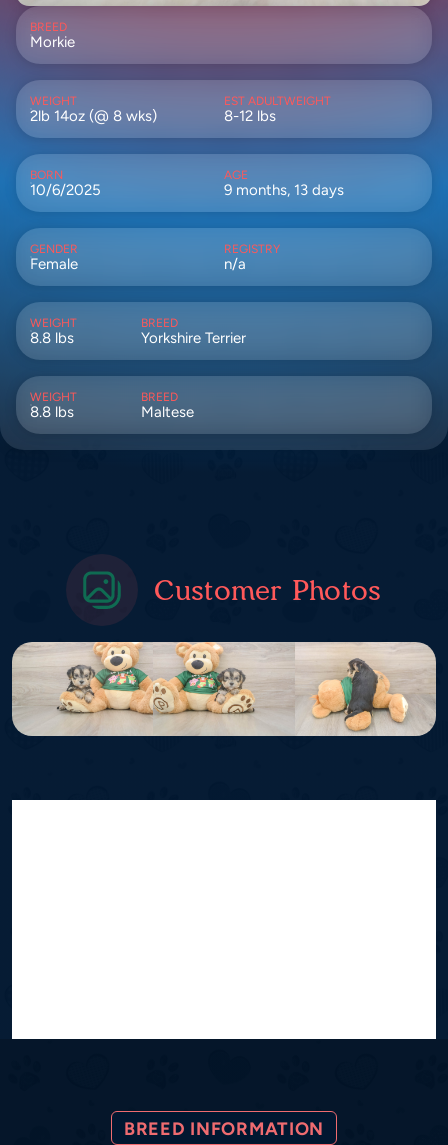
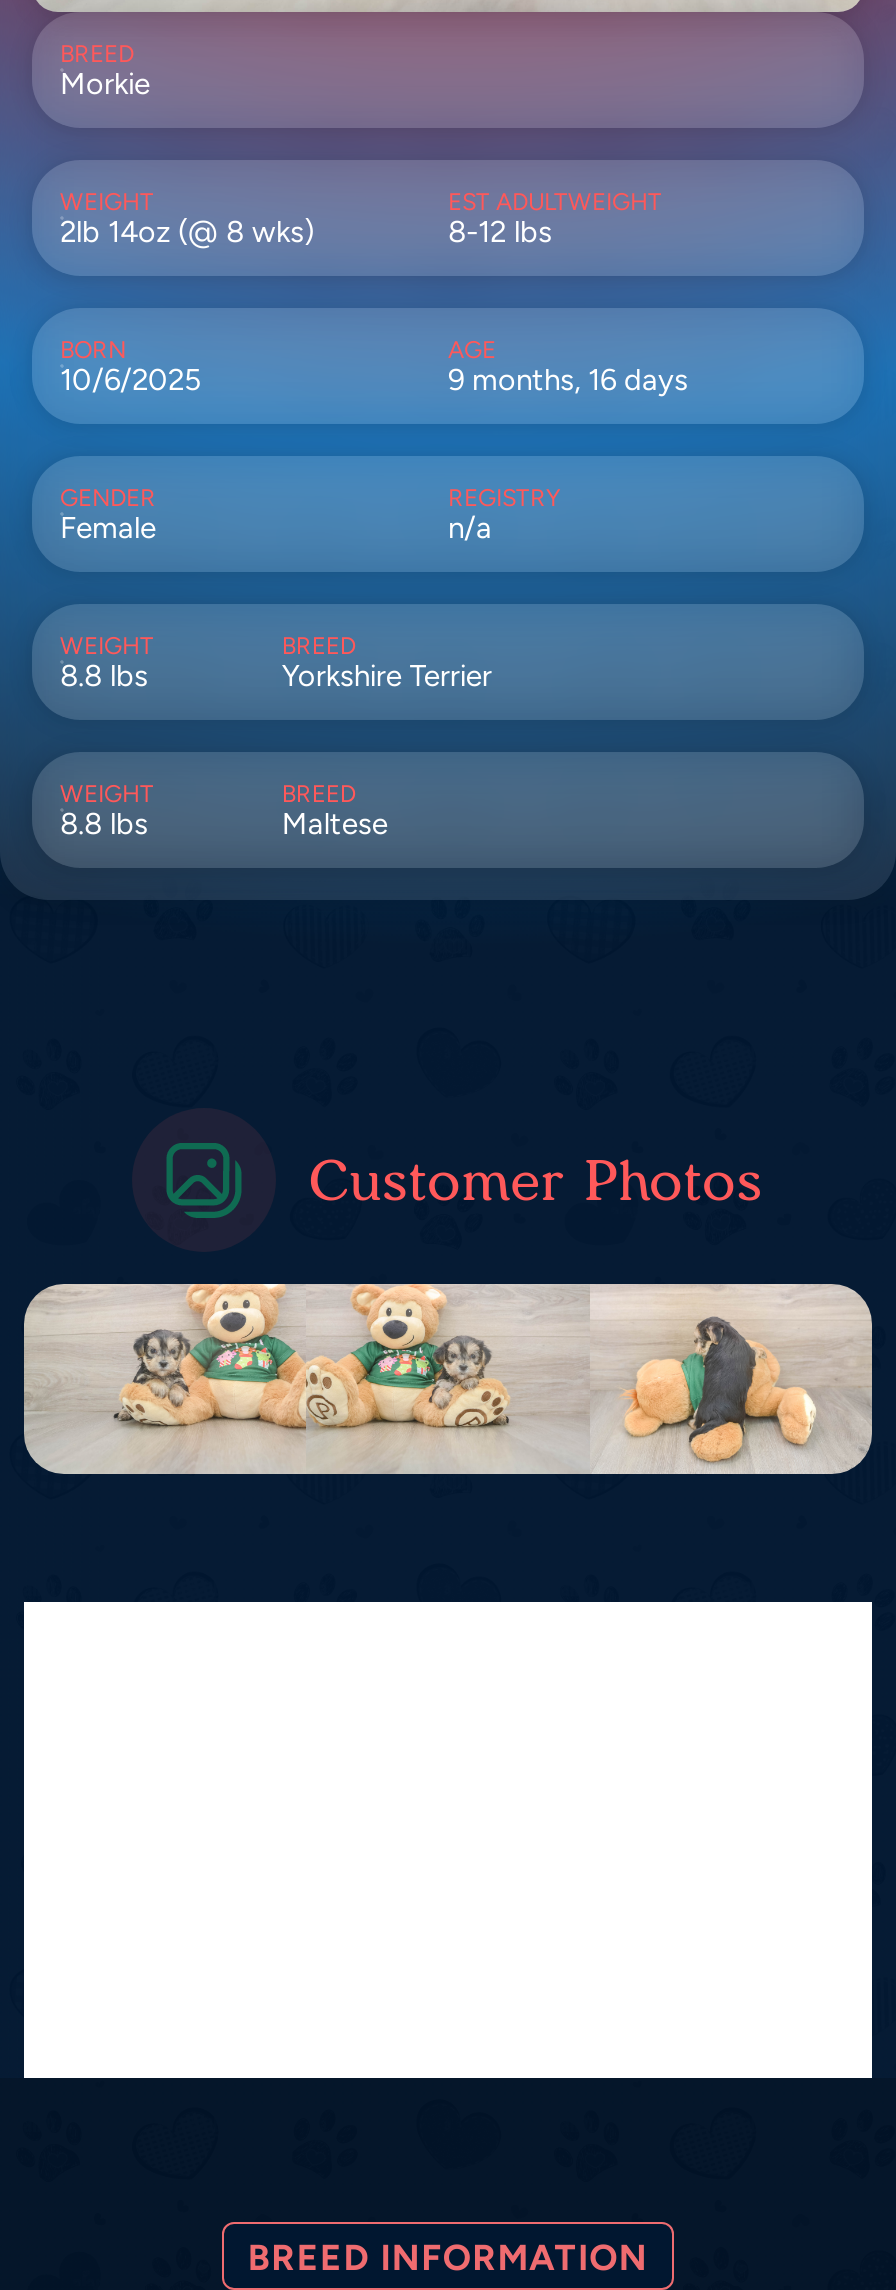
- 9 months, 13 days
+ 9 months, 16 days
